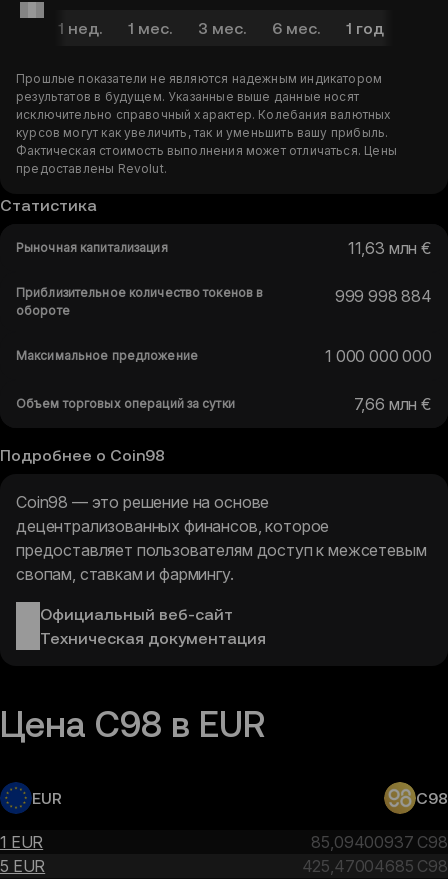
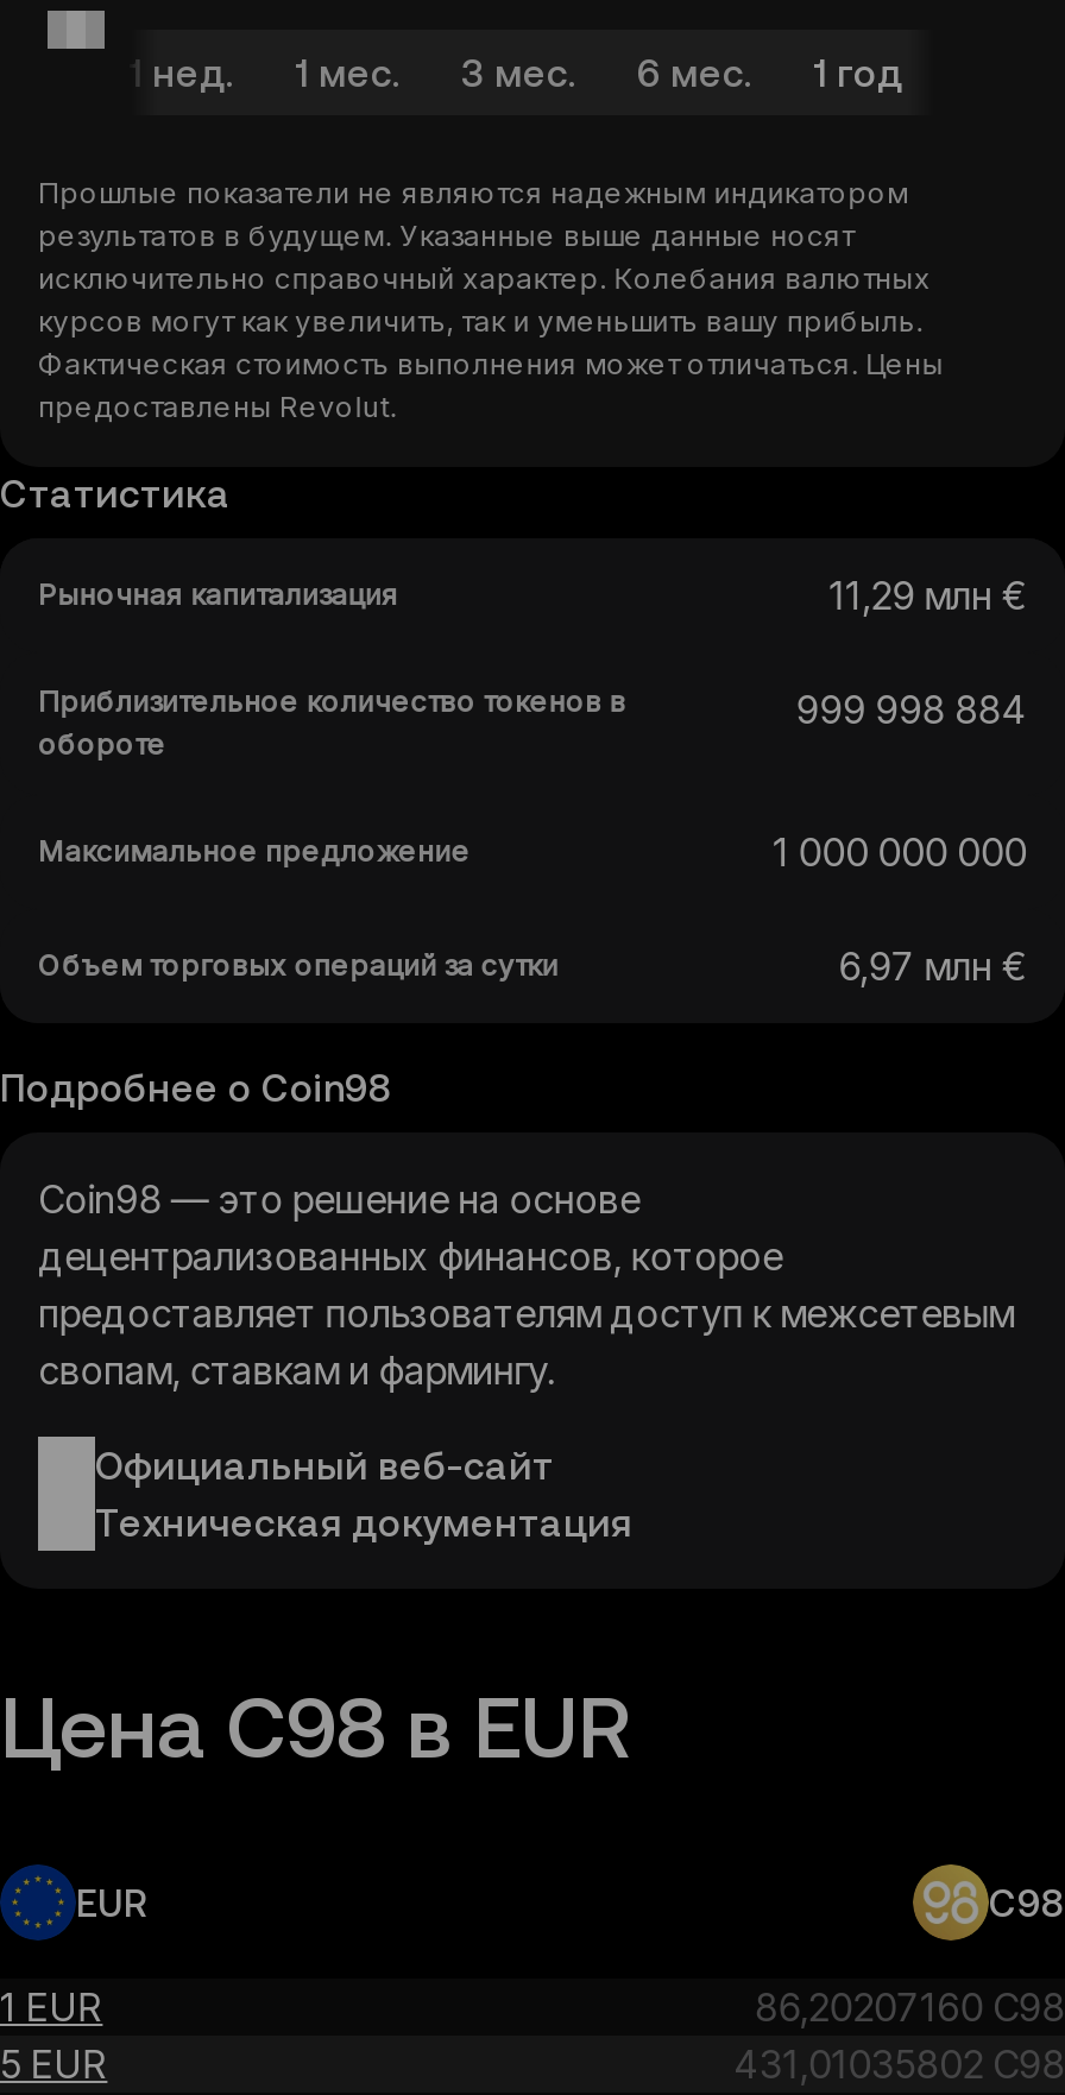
- 11,63 млн €
+ 11,29 млн €

- 7,66 млн €
+ 6,97 млн €

- 85,09400937 C98
+ 86,20207160 C98

- 425,47004685 C98
+ 431,01035802 C98
